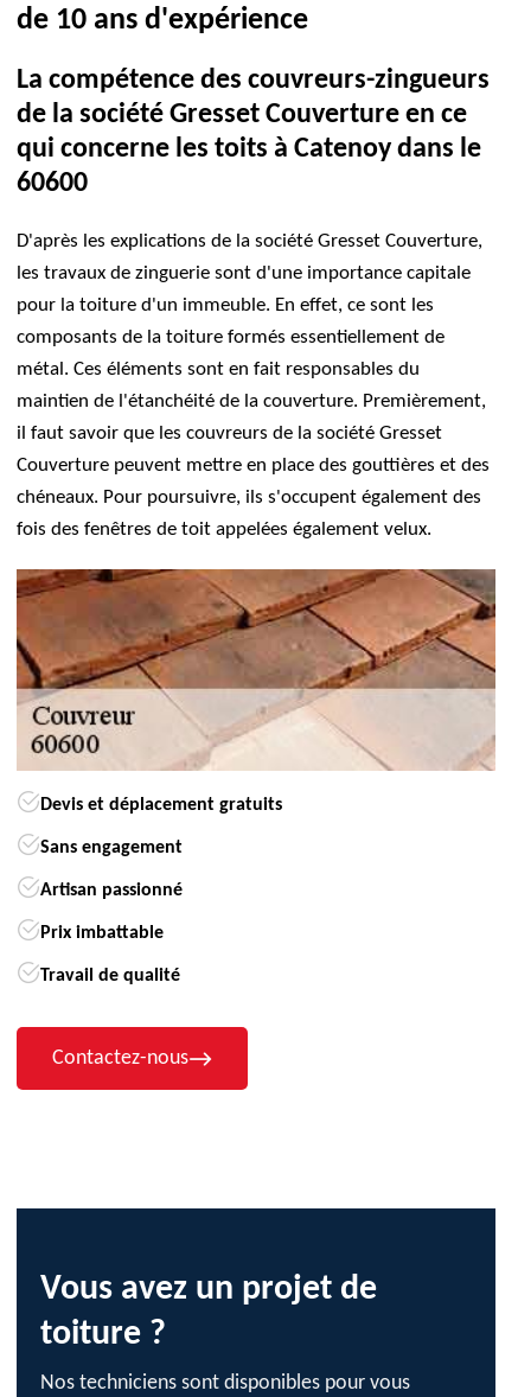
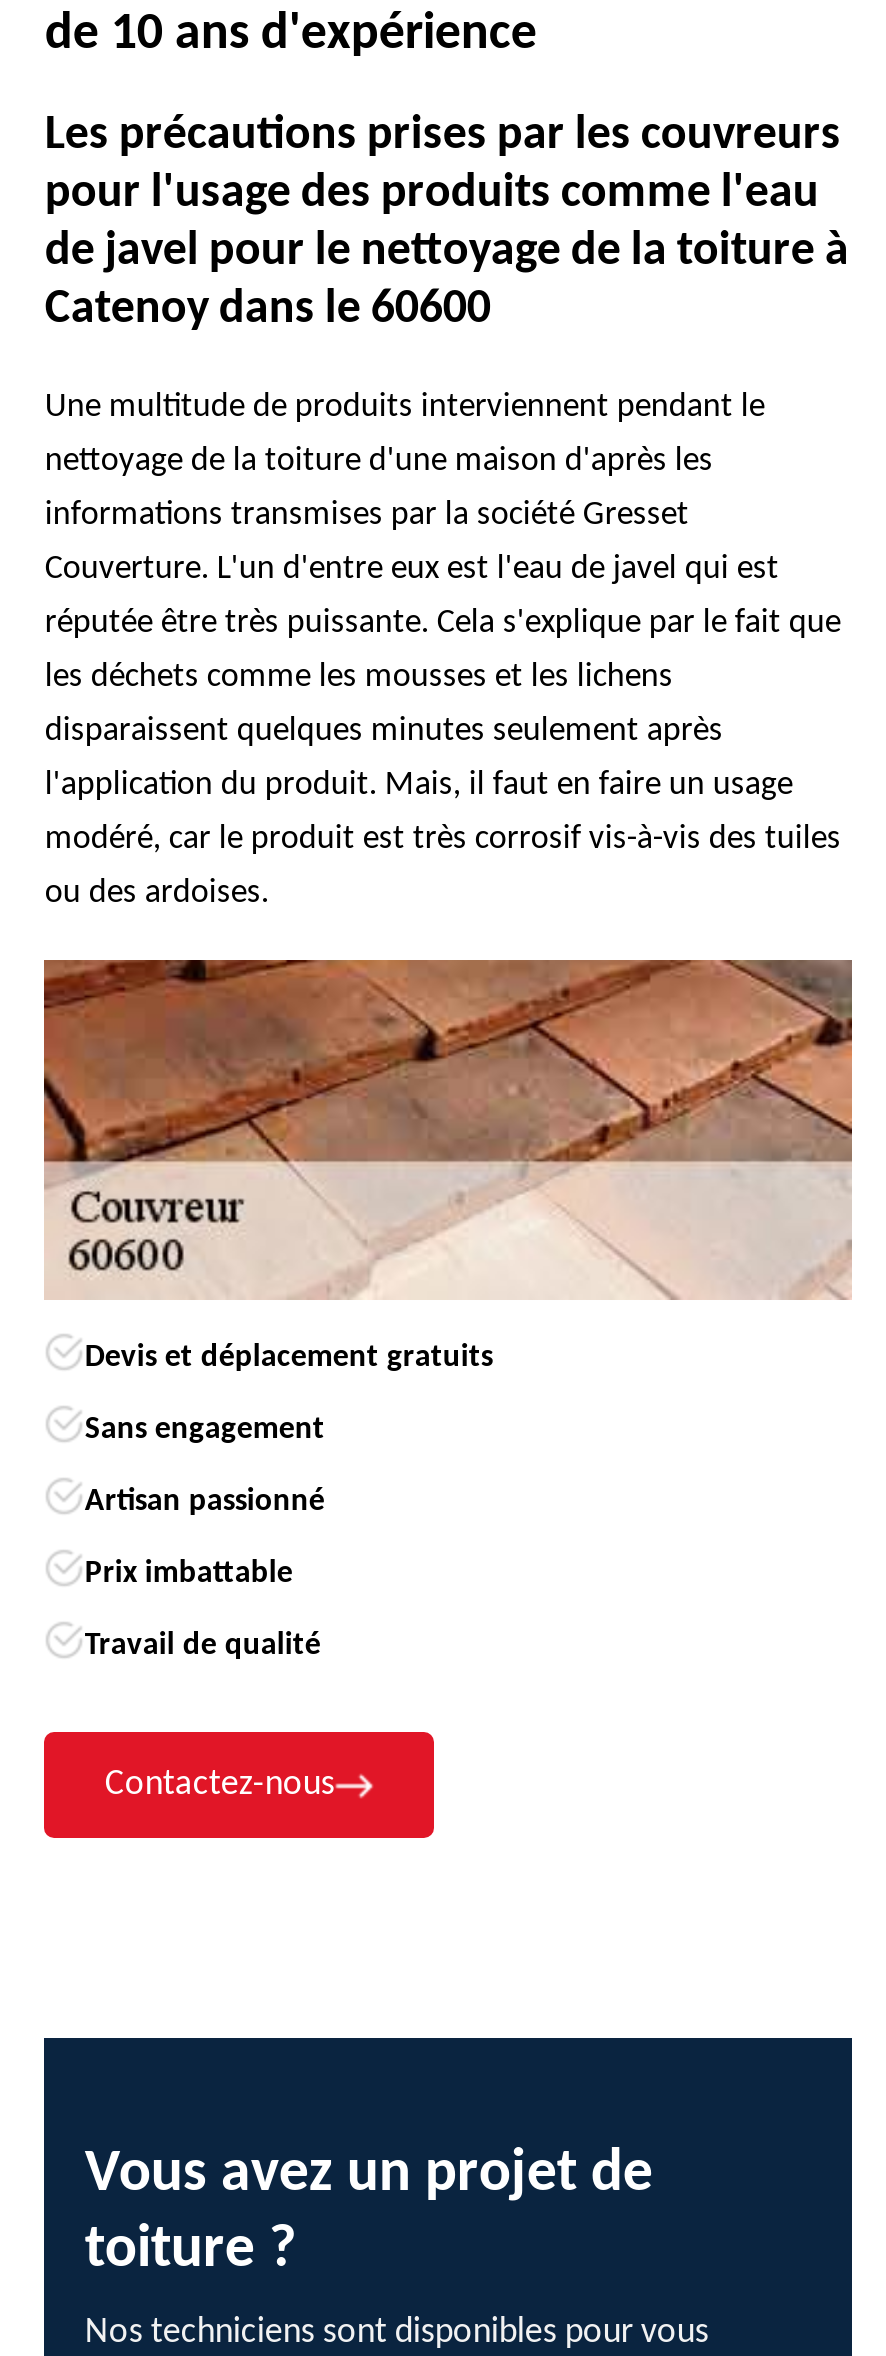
- La compétence des couvreurs-zingueurs
- de la société Gresset Couverture en ce
- qui concerne les toits à Catenoy dans le
- 60600
+ Les précautions prises par les couvreurs
+ pour l'usage des produits comme l'eau
+ de javel pour le nettoyage de la toiture à
+ Catenoy dans le 60600

- D'après les explications de la société Gresset Couverture,
+ Une multitude de produits interviennent pendant le

- les travaux de zinguerie sont d'une importance capitale
+ nettoyage de la toiture d'une maison d'après les

- pour la toiture d'un immeuble. En effet, ce sont les
+ informations transmises par la société Gresset

- composants de la toiture formés essentiellement de
+ Couverture. L'un d'entre eux est l'eau de javel qui est

- métal. Ces éléments sont en fait responsables du
+ réputée être très puissante. Cela s'explique par le fait que

- maintien de l'étanchéité de la couverture. Premièrement,
+ les déchets comme les mousses et les lichens

- il faut savoir que les couvreurs de la société Gresset
+ disparaissent quelques minutes seulement après

- Couverture peuvent mettre en place des gouttières et des
+ l'application du produit. Mais, il faut en faire un usage

- chéneaux. Pour poursuivre, ils s'occupent également des
+ modéré, car le produit est très corrosif vis-à-vis des tuiles

- fois des fenêtres de toit appelées également velux.
+ ou des ardoises.
